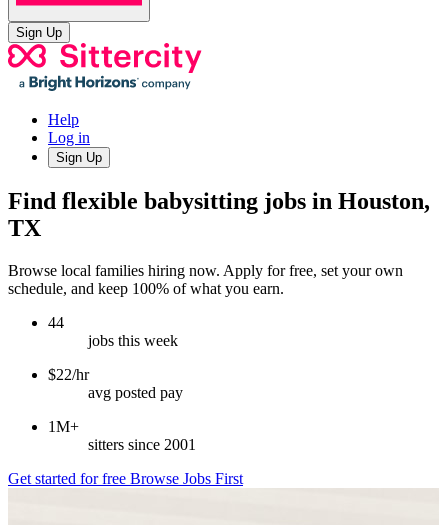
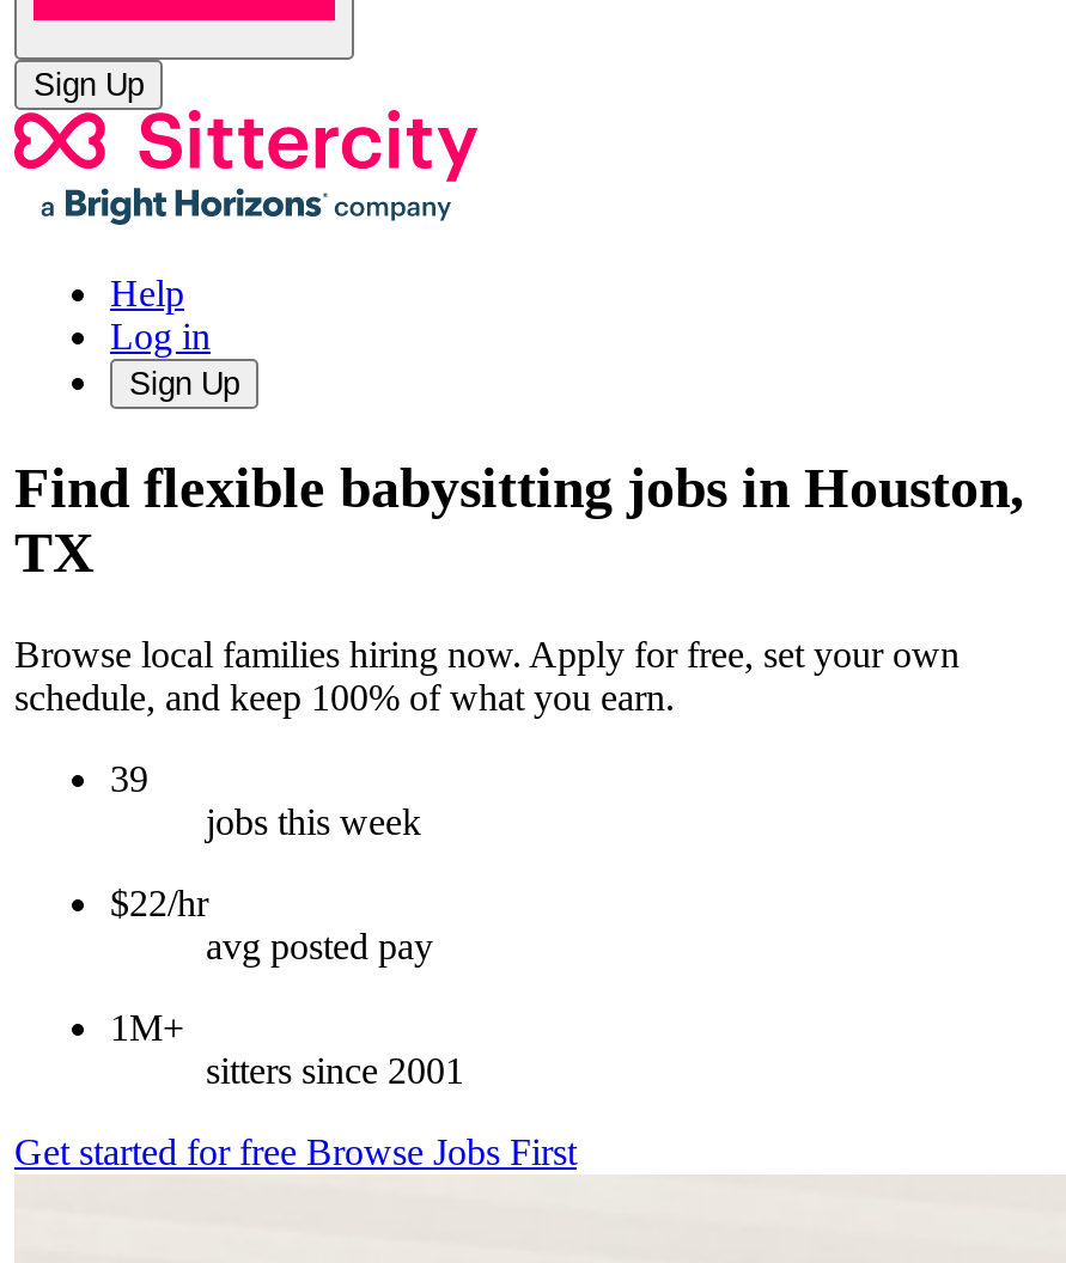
- 44
+ 39
